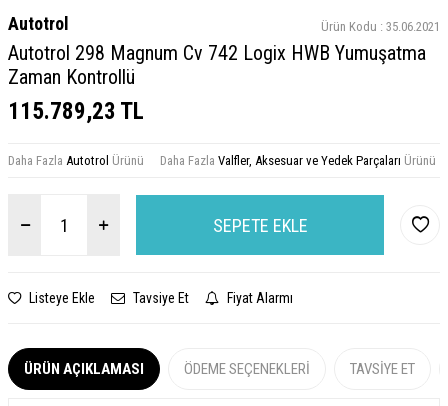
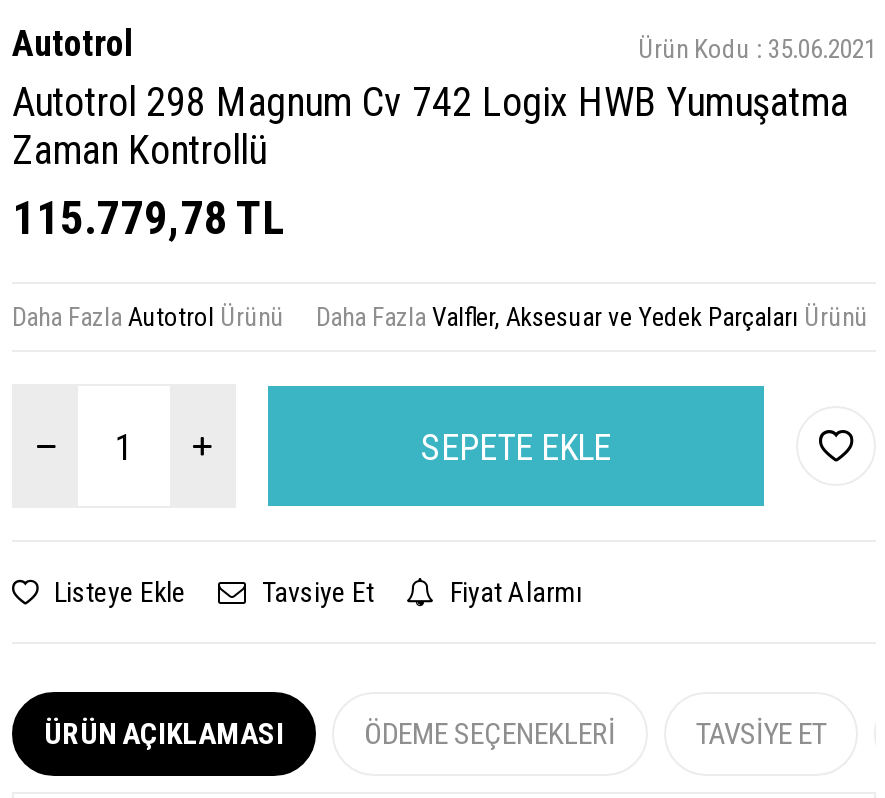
- 115.789,23 TL
+ 115.779,78 TL
